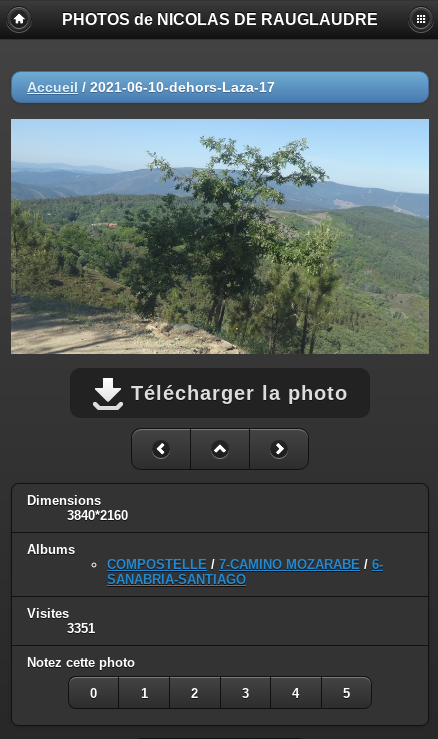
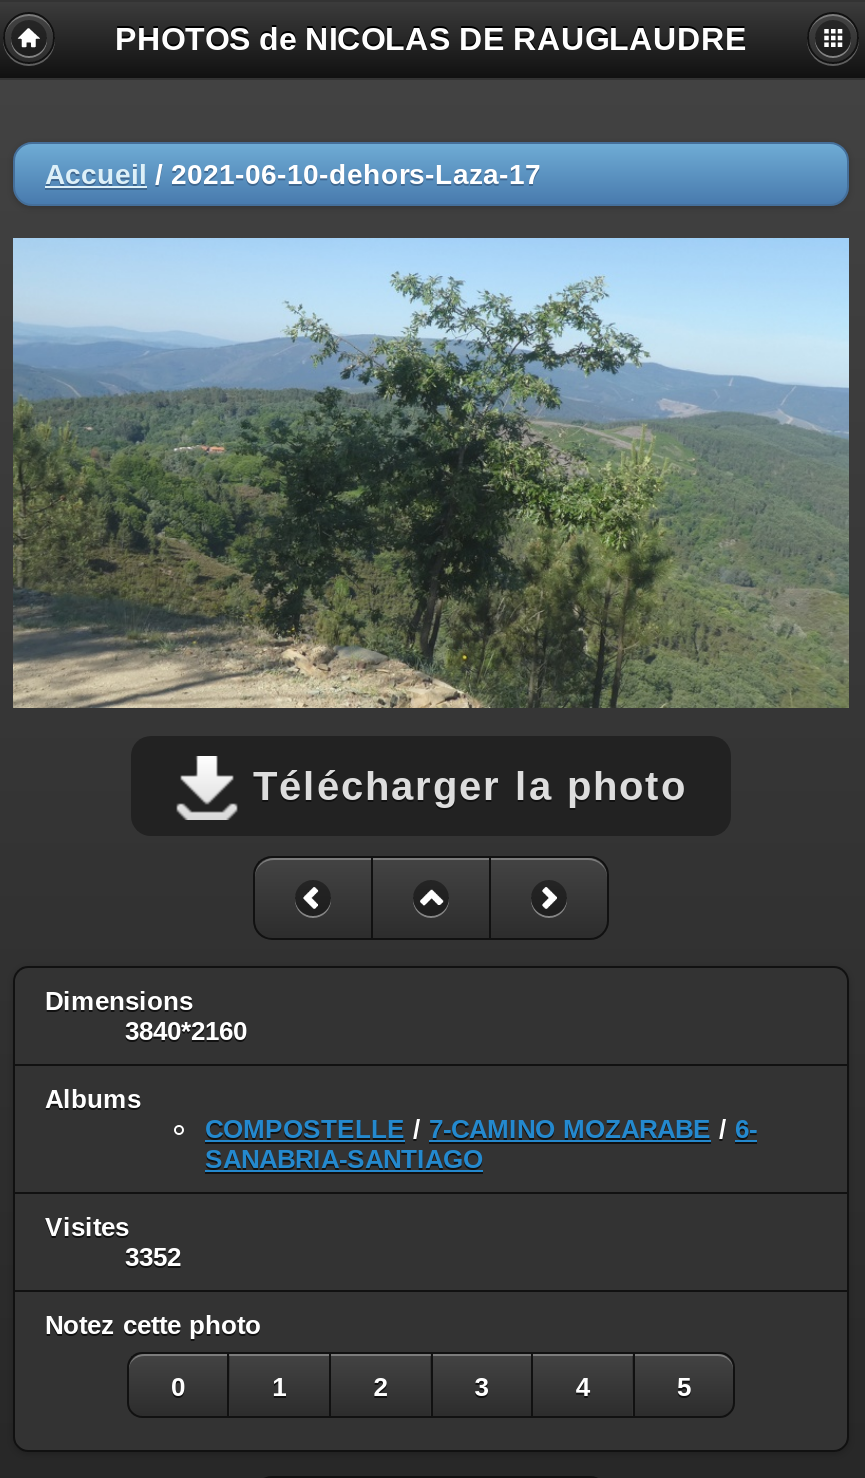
- 3351
+ 3352
